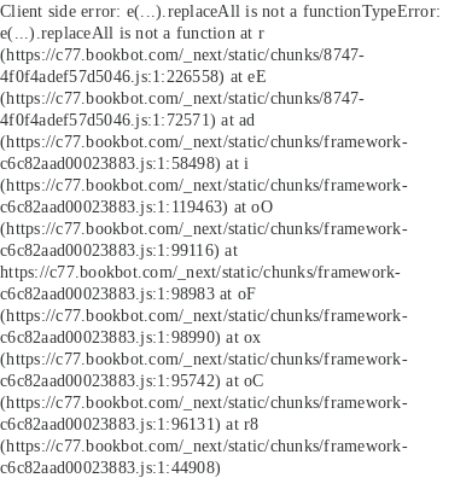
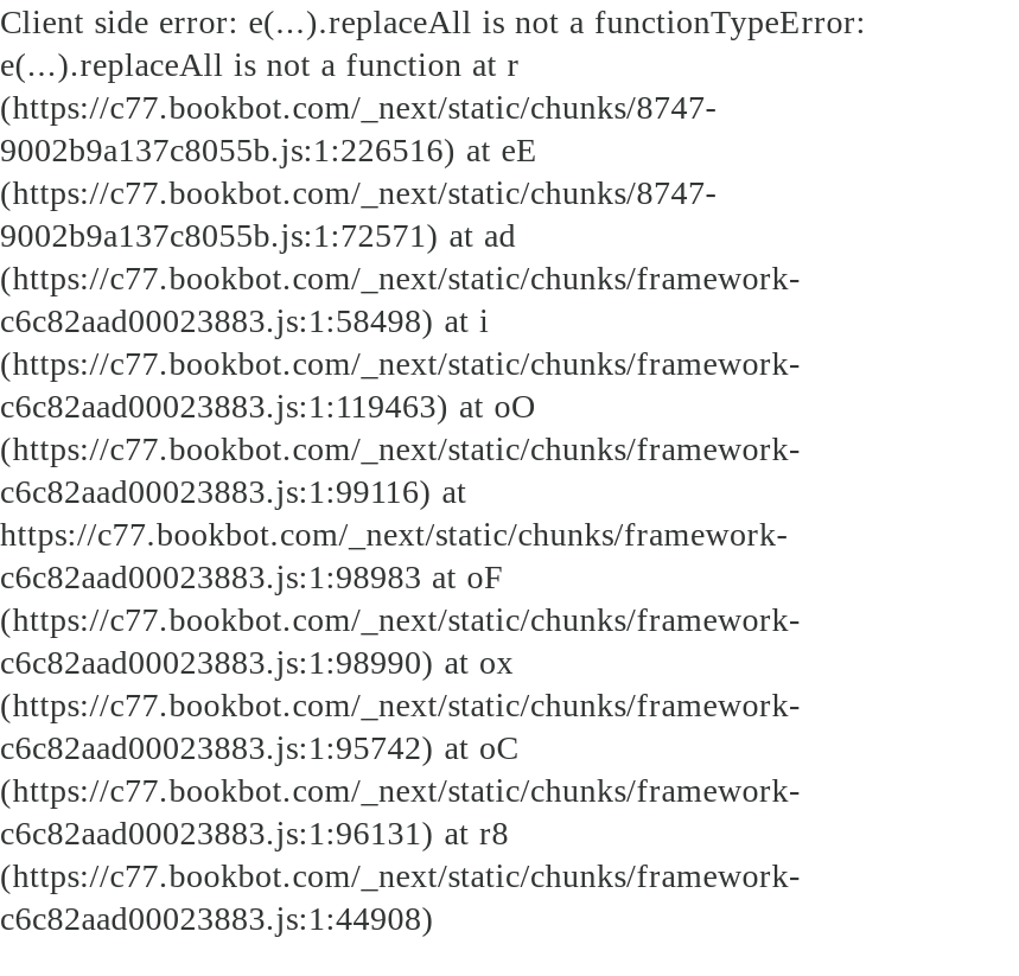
- 4f0f4adef57d5046.js:1:226558) at eE
+ 9002b9a137c8055b.js:1:226516) at eE

- 4f0f4adef57d5046.js:1:72571) at ad
+ 9002b9a137c8055b.js:1:72571) at ad
